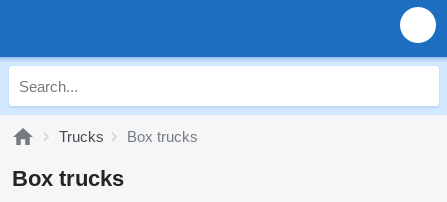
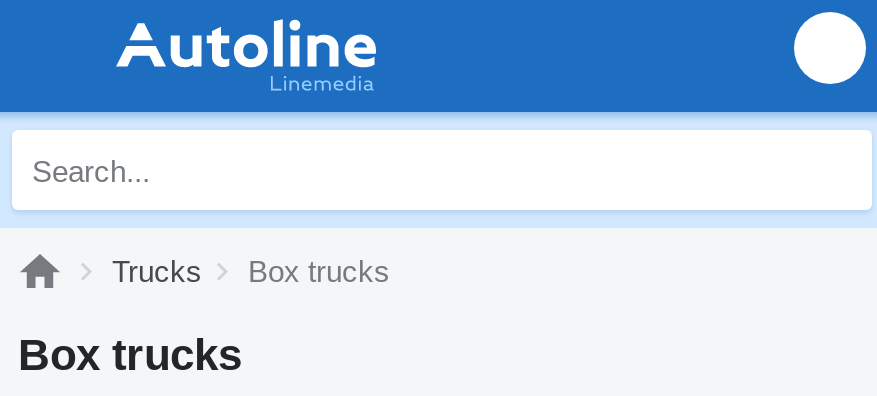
+ [image]
